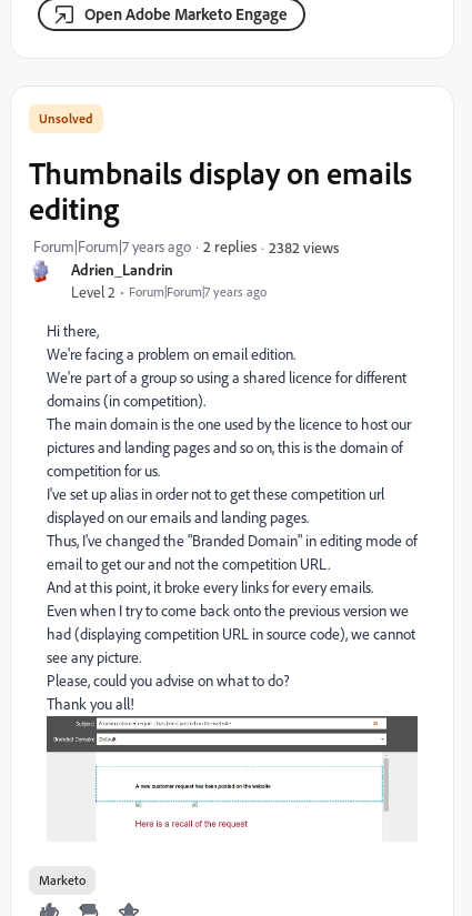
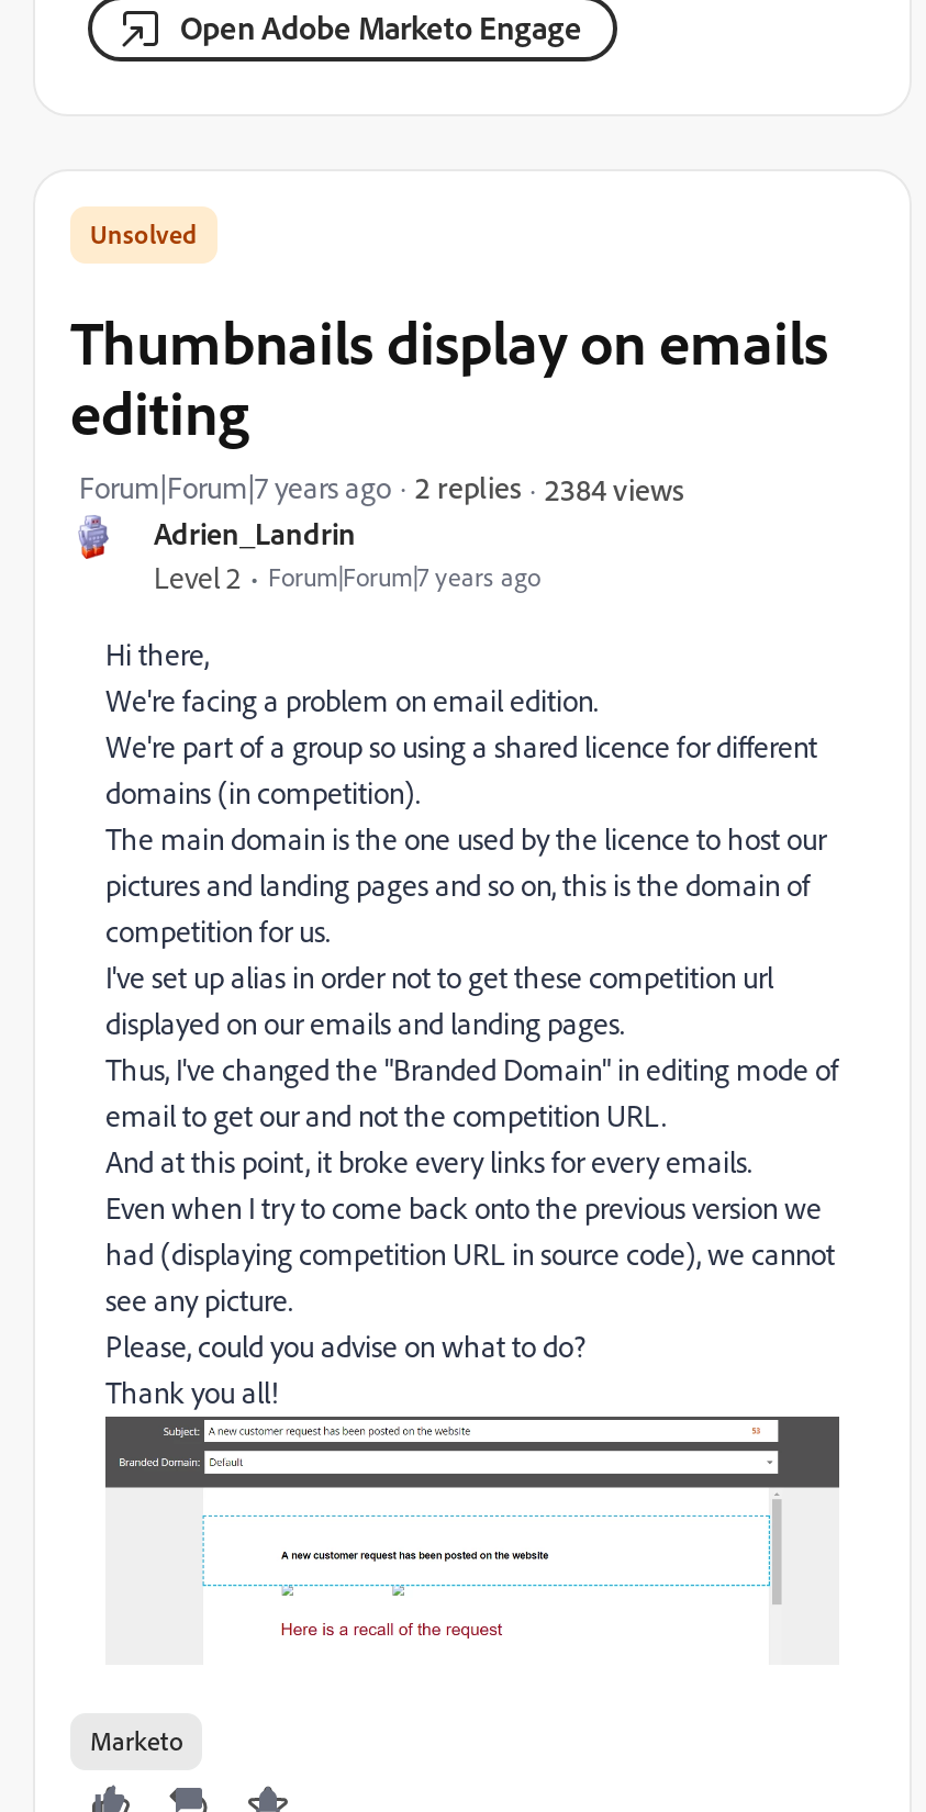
- 2382 views
+ 2384 views
